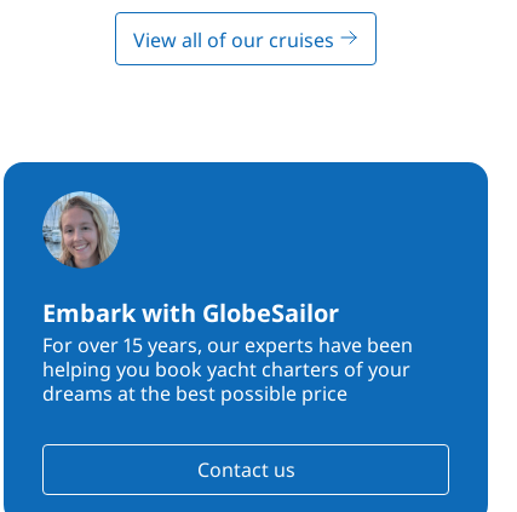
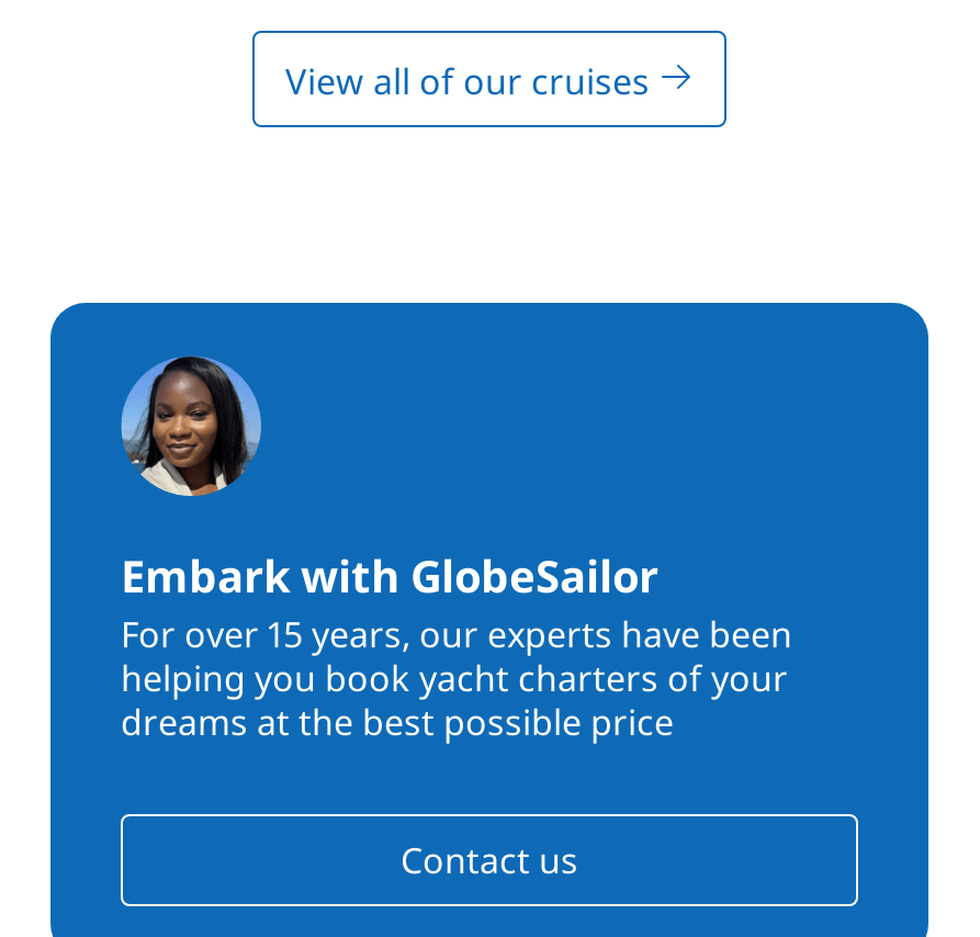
- [image]
+ [image]
